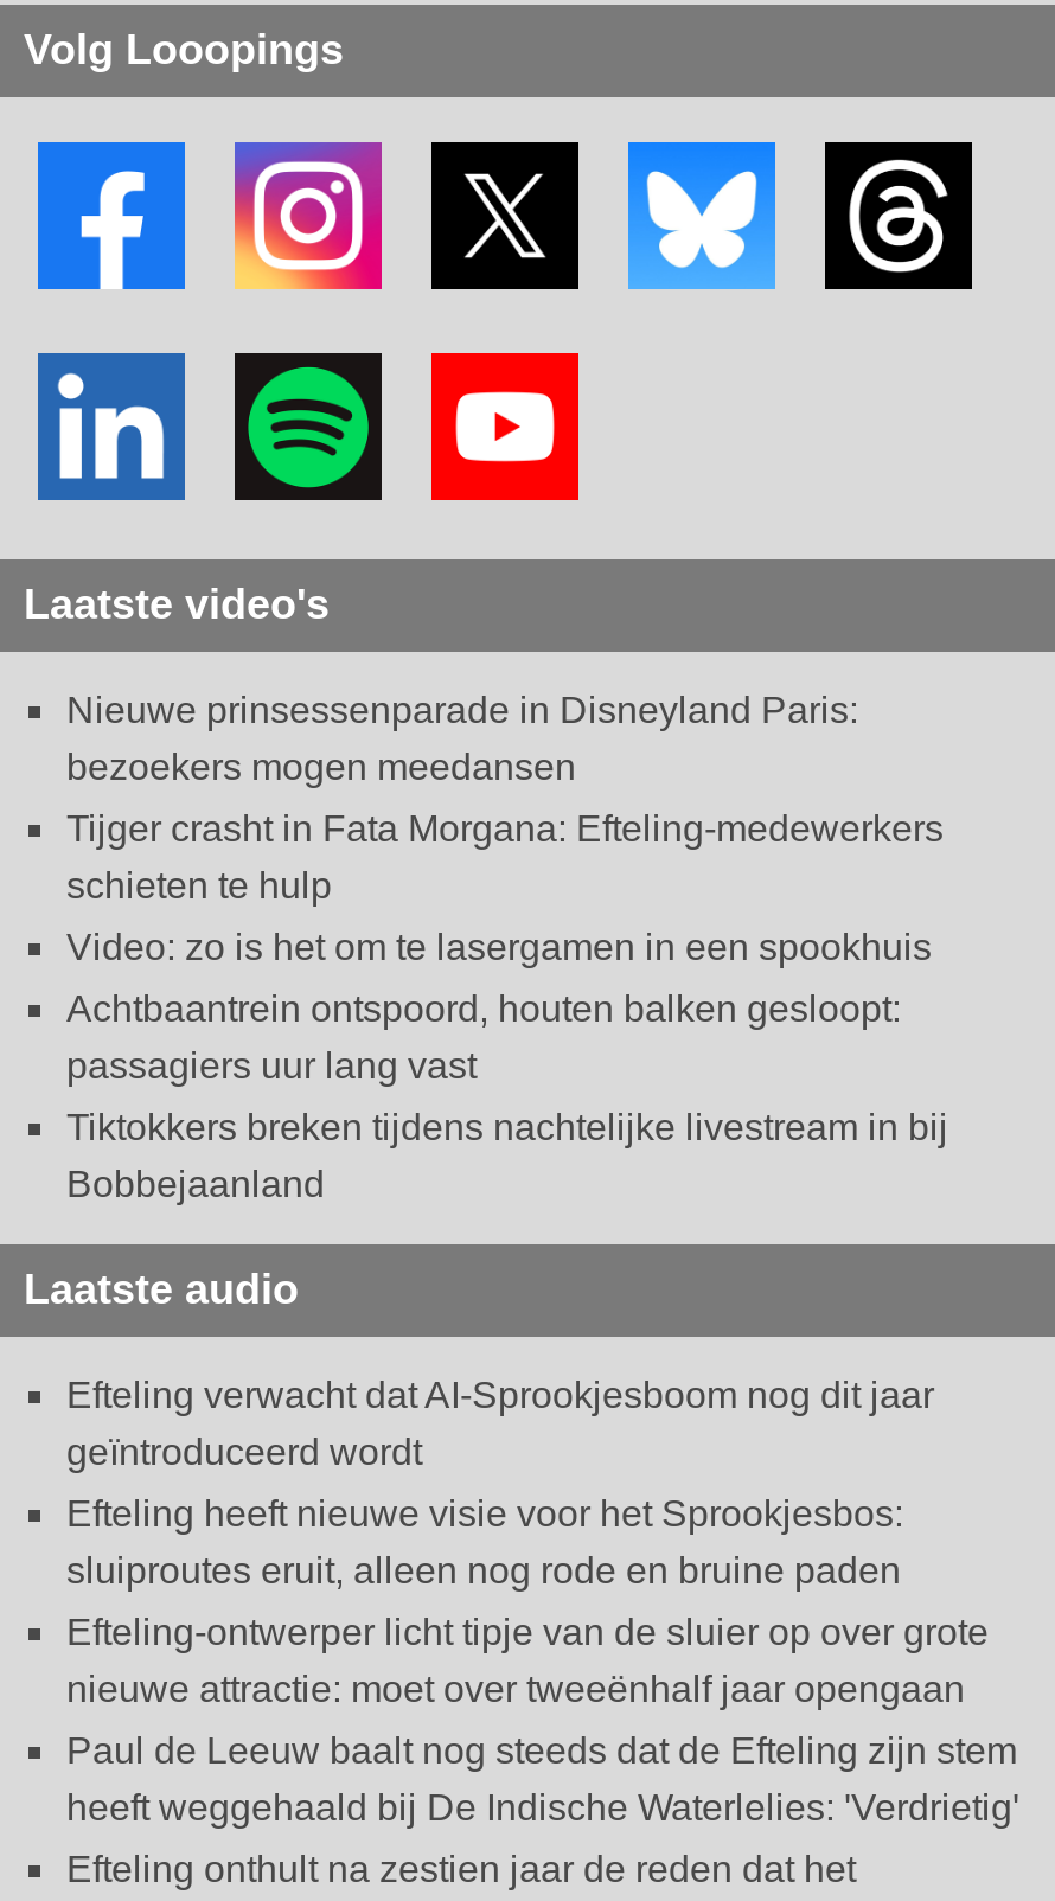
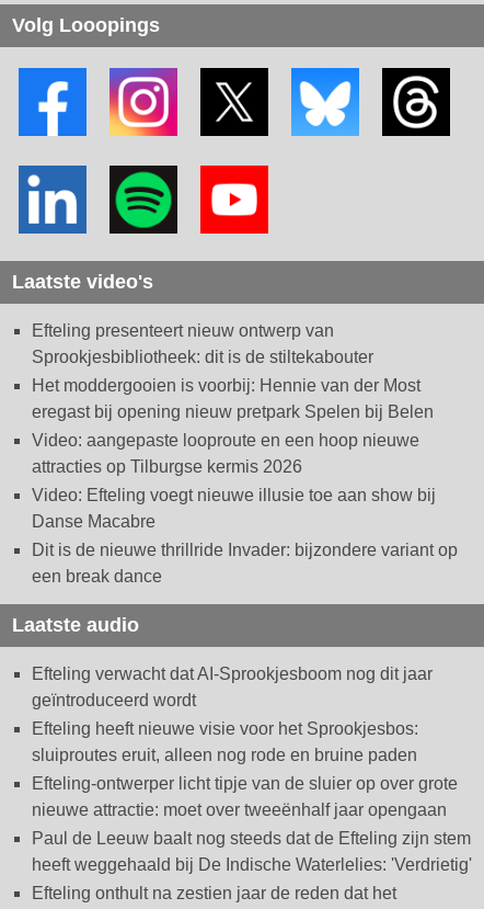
- Nieuwe prinsessenparade in Disneyland Paris:
- bezoekers mogen meedansen
+ Efteling presenteert nieuw ontwerp van
+ Sprookjesbibliotheek: dit is de stiltekabouter

- Tijger crasht in Fata Morgana: Efteling-medewerkers
- schieten te hulp
+ Het moddergooien is voorbij: Hennie van der Most
+ eregast bij opening nieuw pretpark Spelen bij Belen

- Video: zo is het om te lasergamen in een spookhuis
+ Video: aangepaste looproute en een hoop nieuwe
+ attracties op Tilburgse kermis 2026

- Achtbaantrein ontspoord, houten balken gesloopt:
- passagiers uur lang vast
+ Video: Efteling voegt nieuwe illusie toe aan show bij
+ Danse Macabre

- Tiktokkers breken tijdens nachtelijke livestream in bij
- Bobbejaanland
+ Dit is de nieuwe thrillride Invader: bijzondere variant op
+ een break dance
